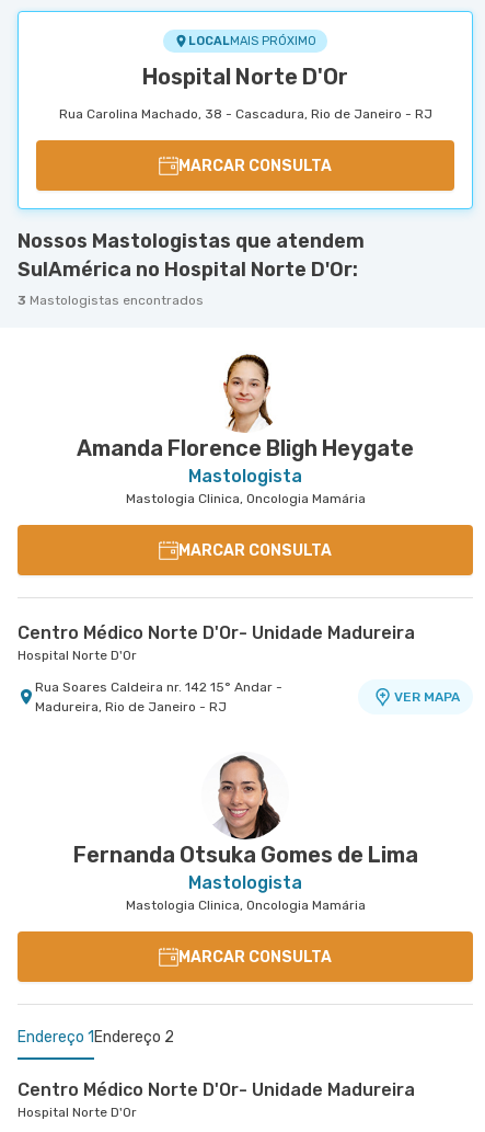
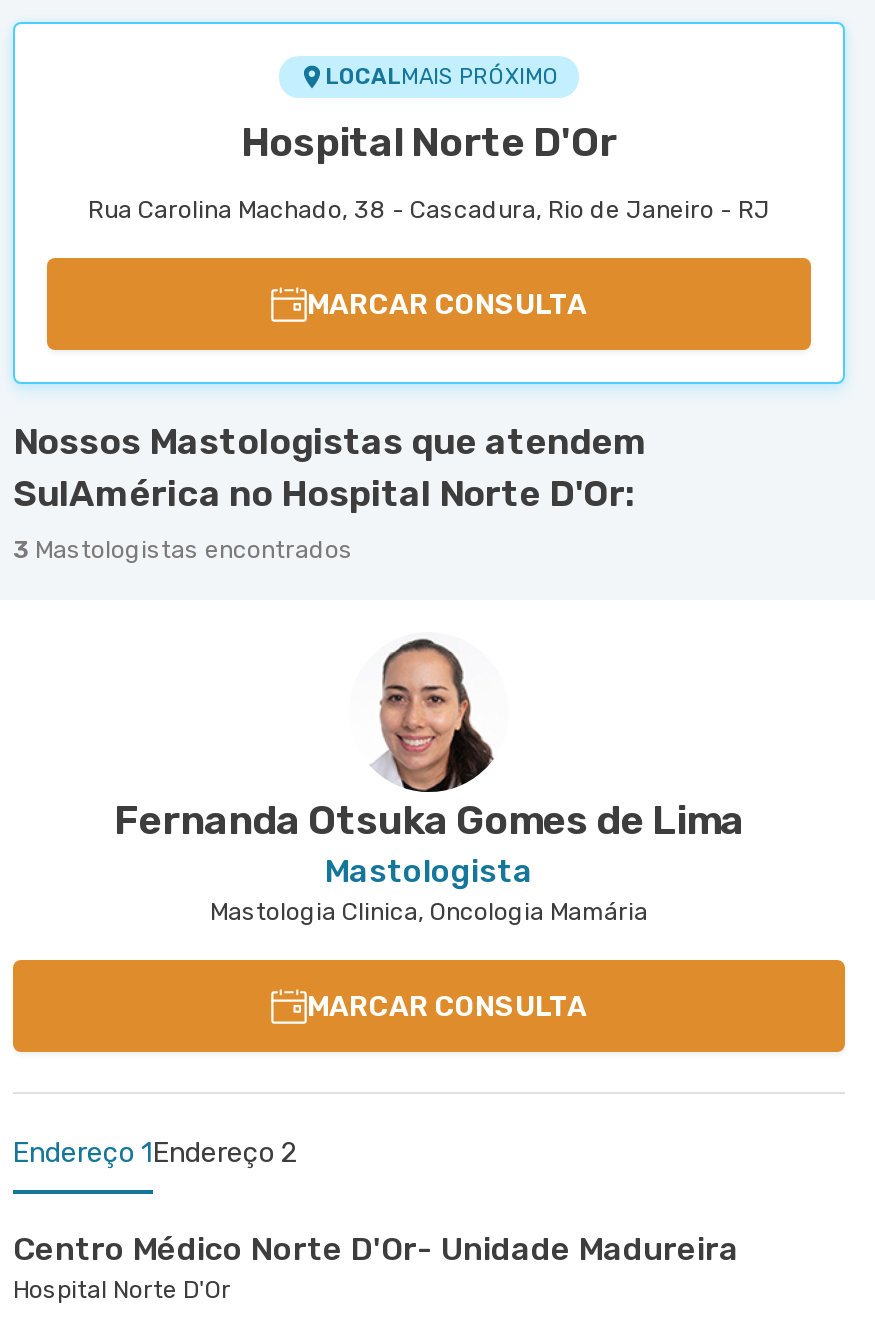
- [image]
- Amanda Florence Bligh Heygate
- Mastologista
- Mastologia Clinica, Oncologia Mamária
- MARCAR CONSULTA

- Centro Médico Norte D'Or- Unidade Madureira
- Hospital Norte D'Or
- Rua Soares Caldeira nr. 142 15° Andar -
- Madureira, Rio de Janeiro - RJ

- VER MAPA
